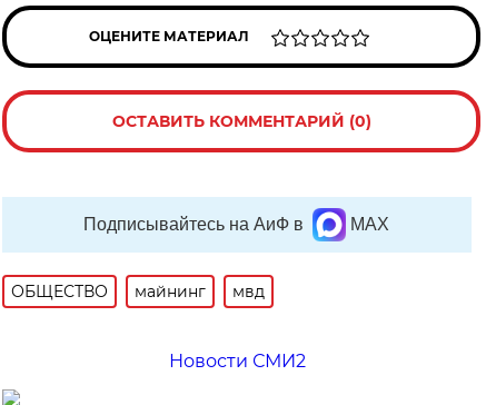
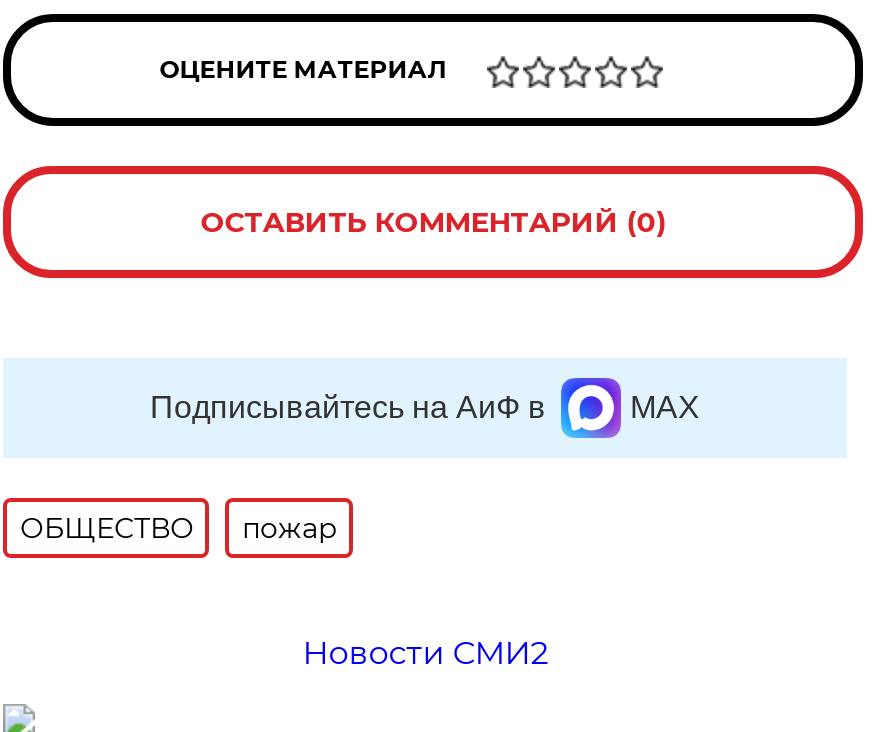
- майнинг
- мвд
+ пожар
